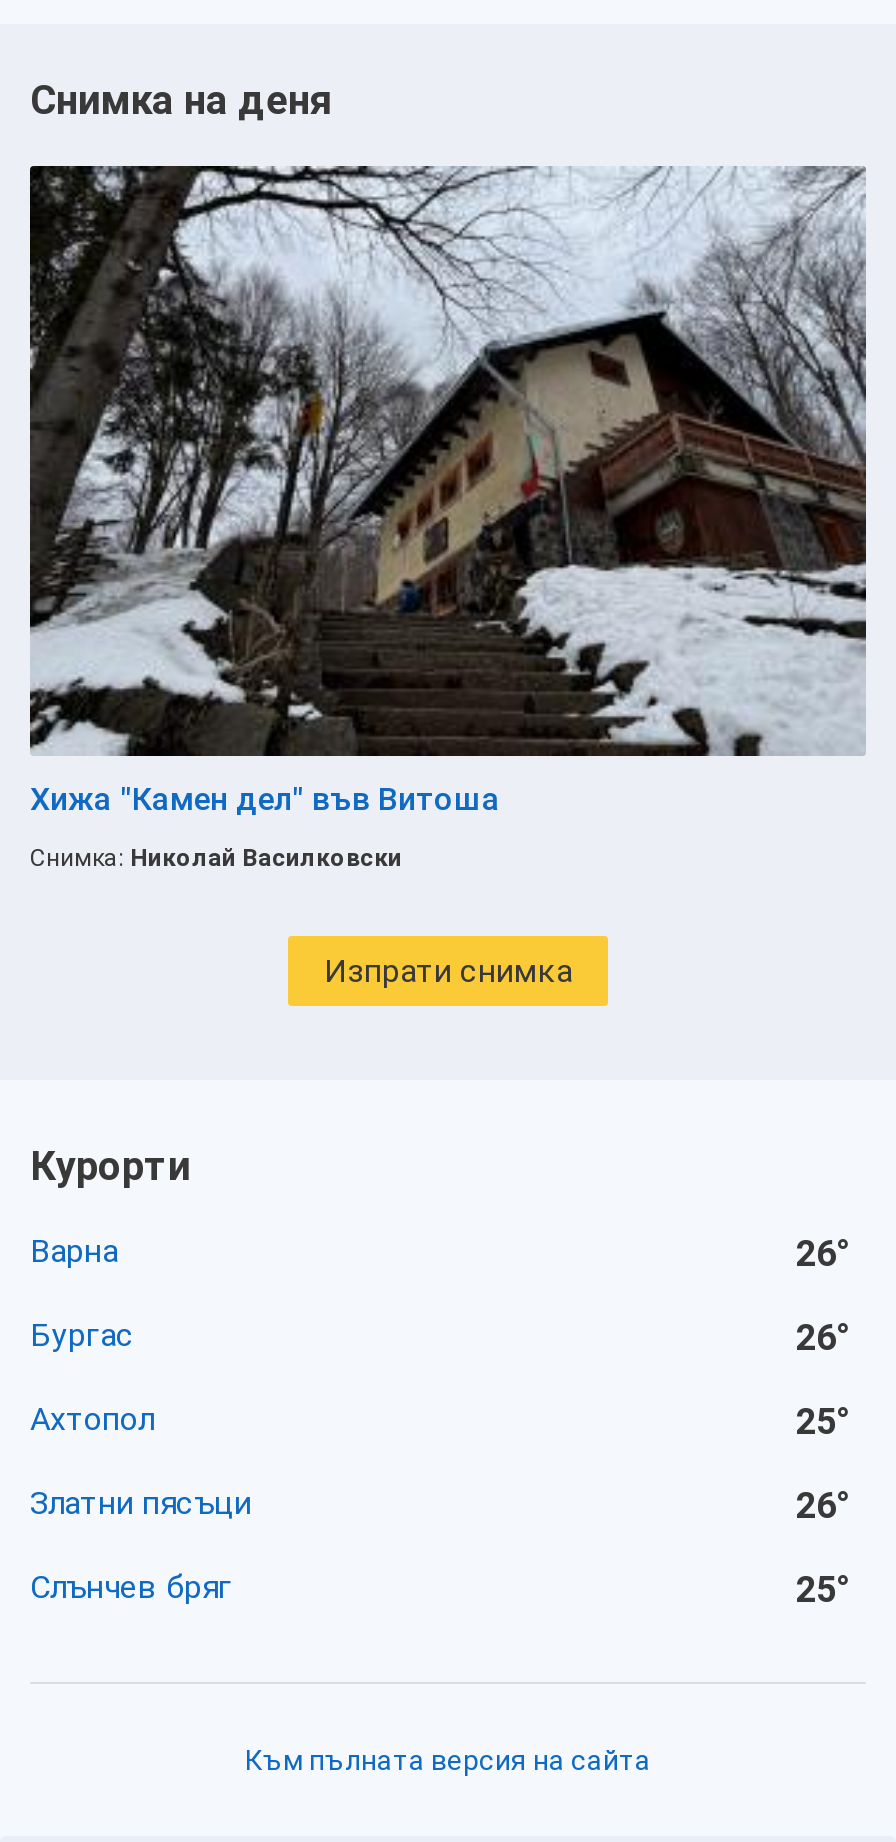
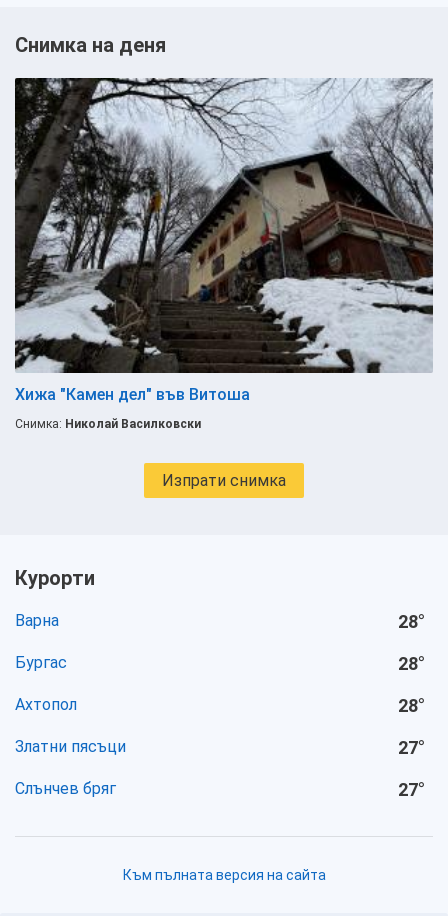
- 26°
+ 28°

- 26°
+ 28°

- 25°
+ 28°

- 26°
+ 27°

- 25°
+ 27°
